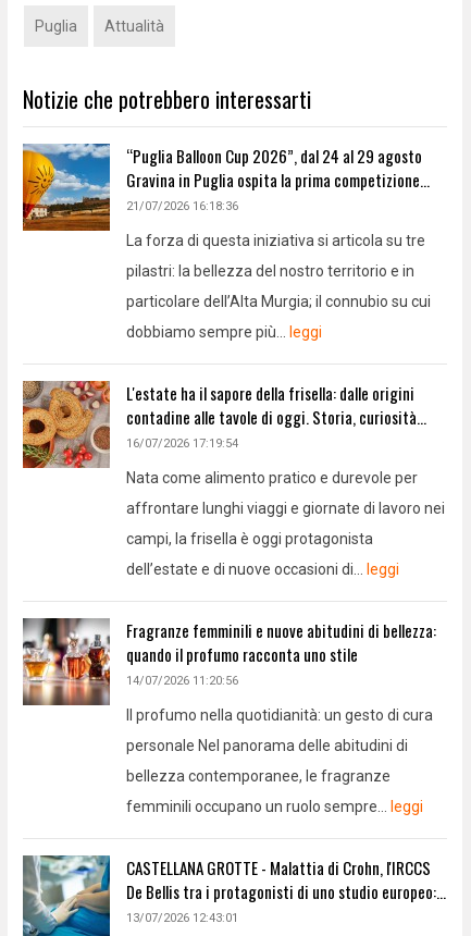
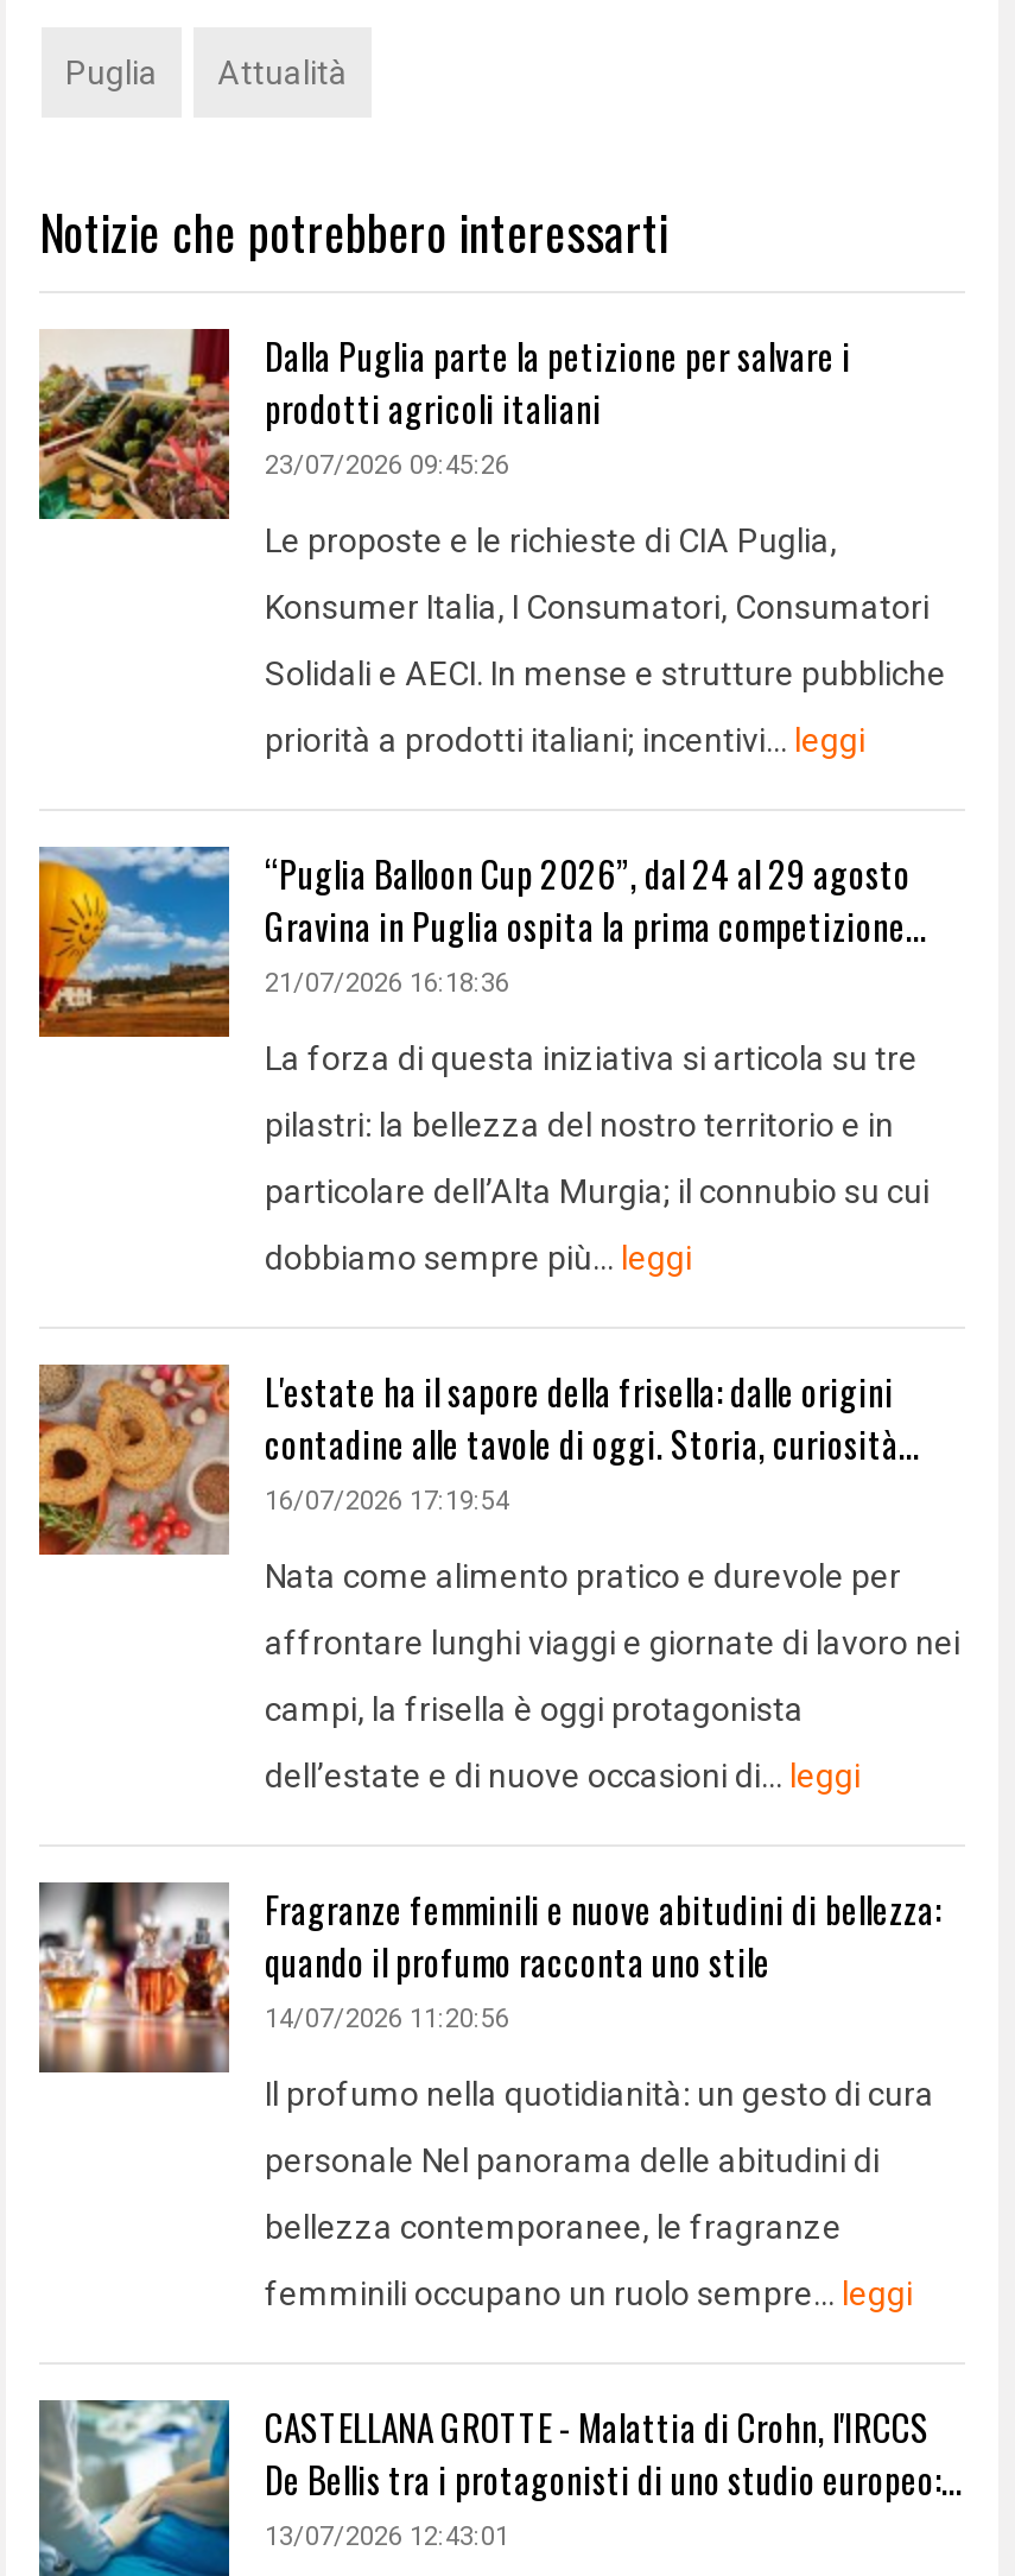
+ [image]
+ Dalla Puglia parte la petizione per salvare i
+ prodotti agricoli italiani
+ 23/07/2026 09:45:26
+ Le proposte e le richieste di CIA Puglia,
+ Konsumer Italia, I Consumatori, Consumatori
+ Solidali e AECI. In mense e strutture pubbliche
+ priorità a prodotti italiani; incentivi... leggi
